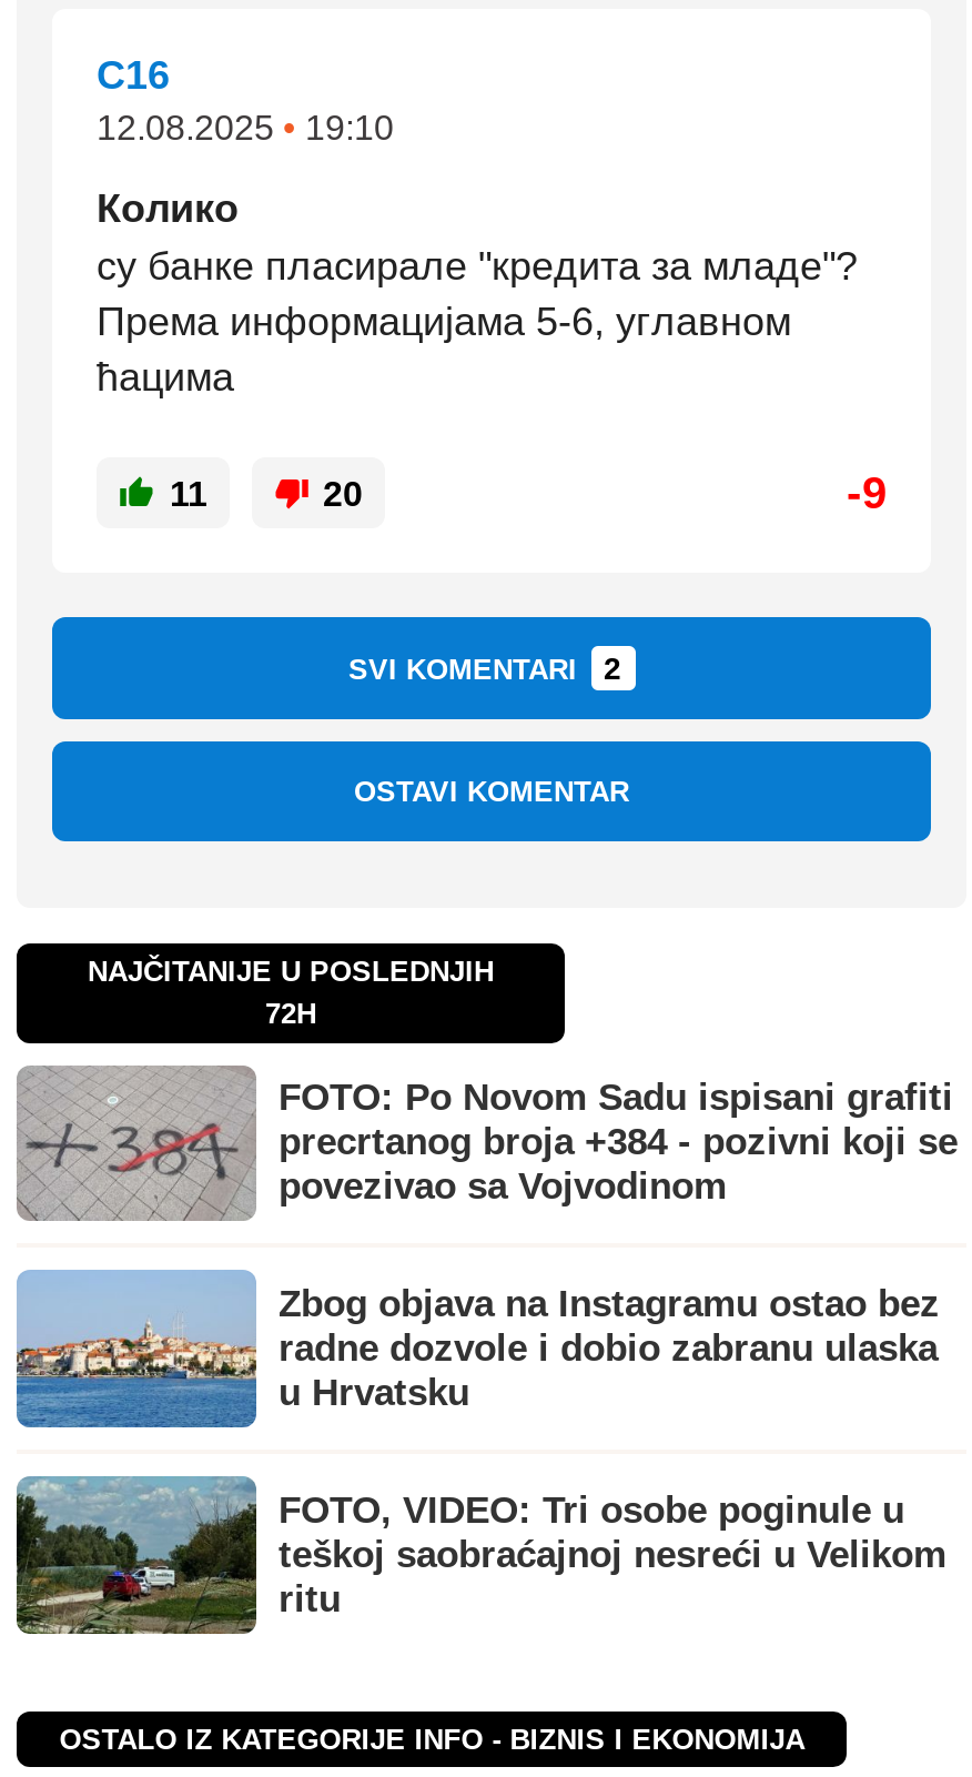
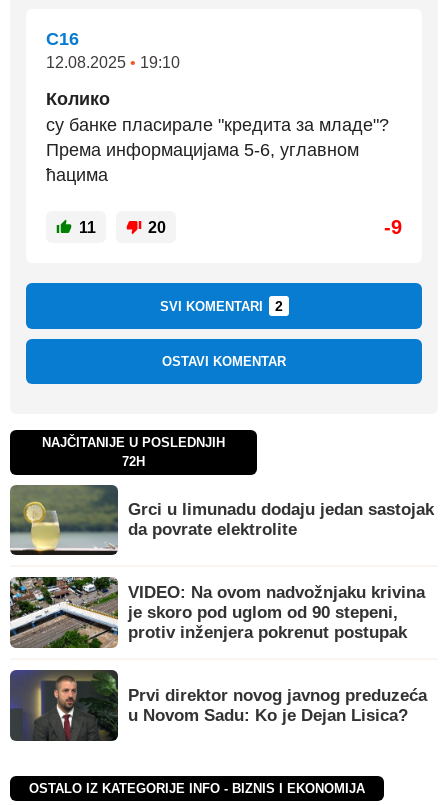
- [image]
- FOTO: Po Novom Sadu ispisani grafiti
- precrtanog broja +384 - pozivni koji se
- povezivao sa Vojvodinom
+ [image]
+ Grci u limunadu dodaju jedan sastojak
+ da povrate elektrolite

- [image]
- Zbog objava na Instagramu ostao bez
- radne dozvole i dobio zabranu ulaska
- u Hrvatsku
+ [image]
+ VIDEO: Na ovom nadvožnjaku krivina
+ je skoro pod uglom od 90 stepeni,
+ protiv inženjera pokrenut postupak

- [image]
- FOTO, VIDEO: Tri osobe poginule u
- teškoj saobraćajnoj nesreći u Velikom
- ritu
+ [image]
+ Prvi direktor novog javnog preduzeća
+ u Novom Sadu: Ko je Dejan Lisica?
